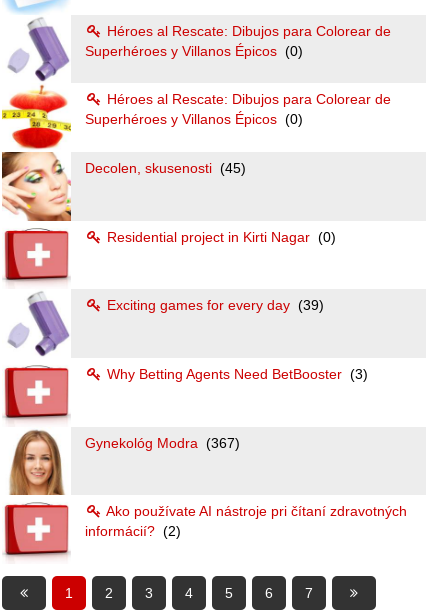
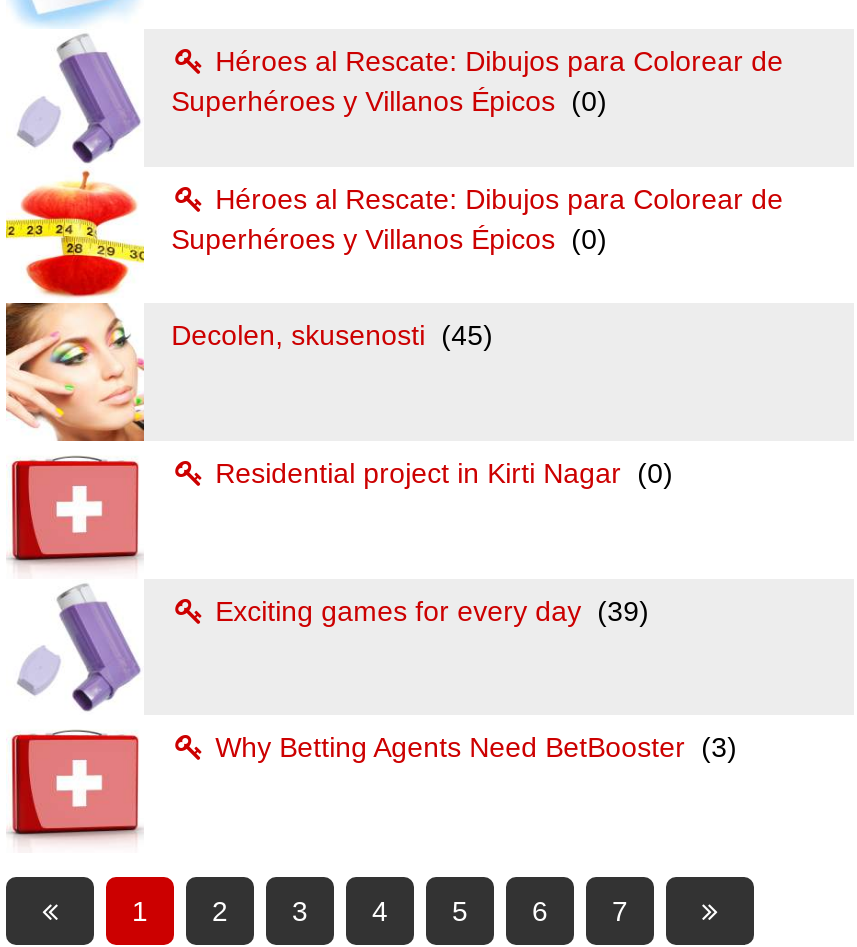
- [image]
- Gynekológ Modra (367)

- Ako používate AI nástroje pri čítaní zdravotných
- informácií? (2)
